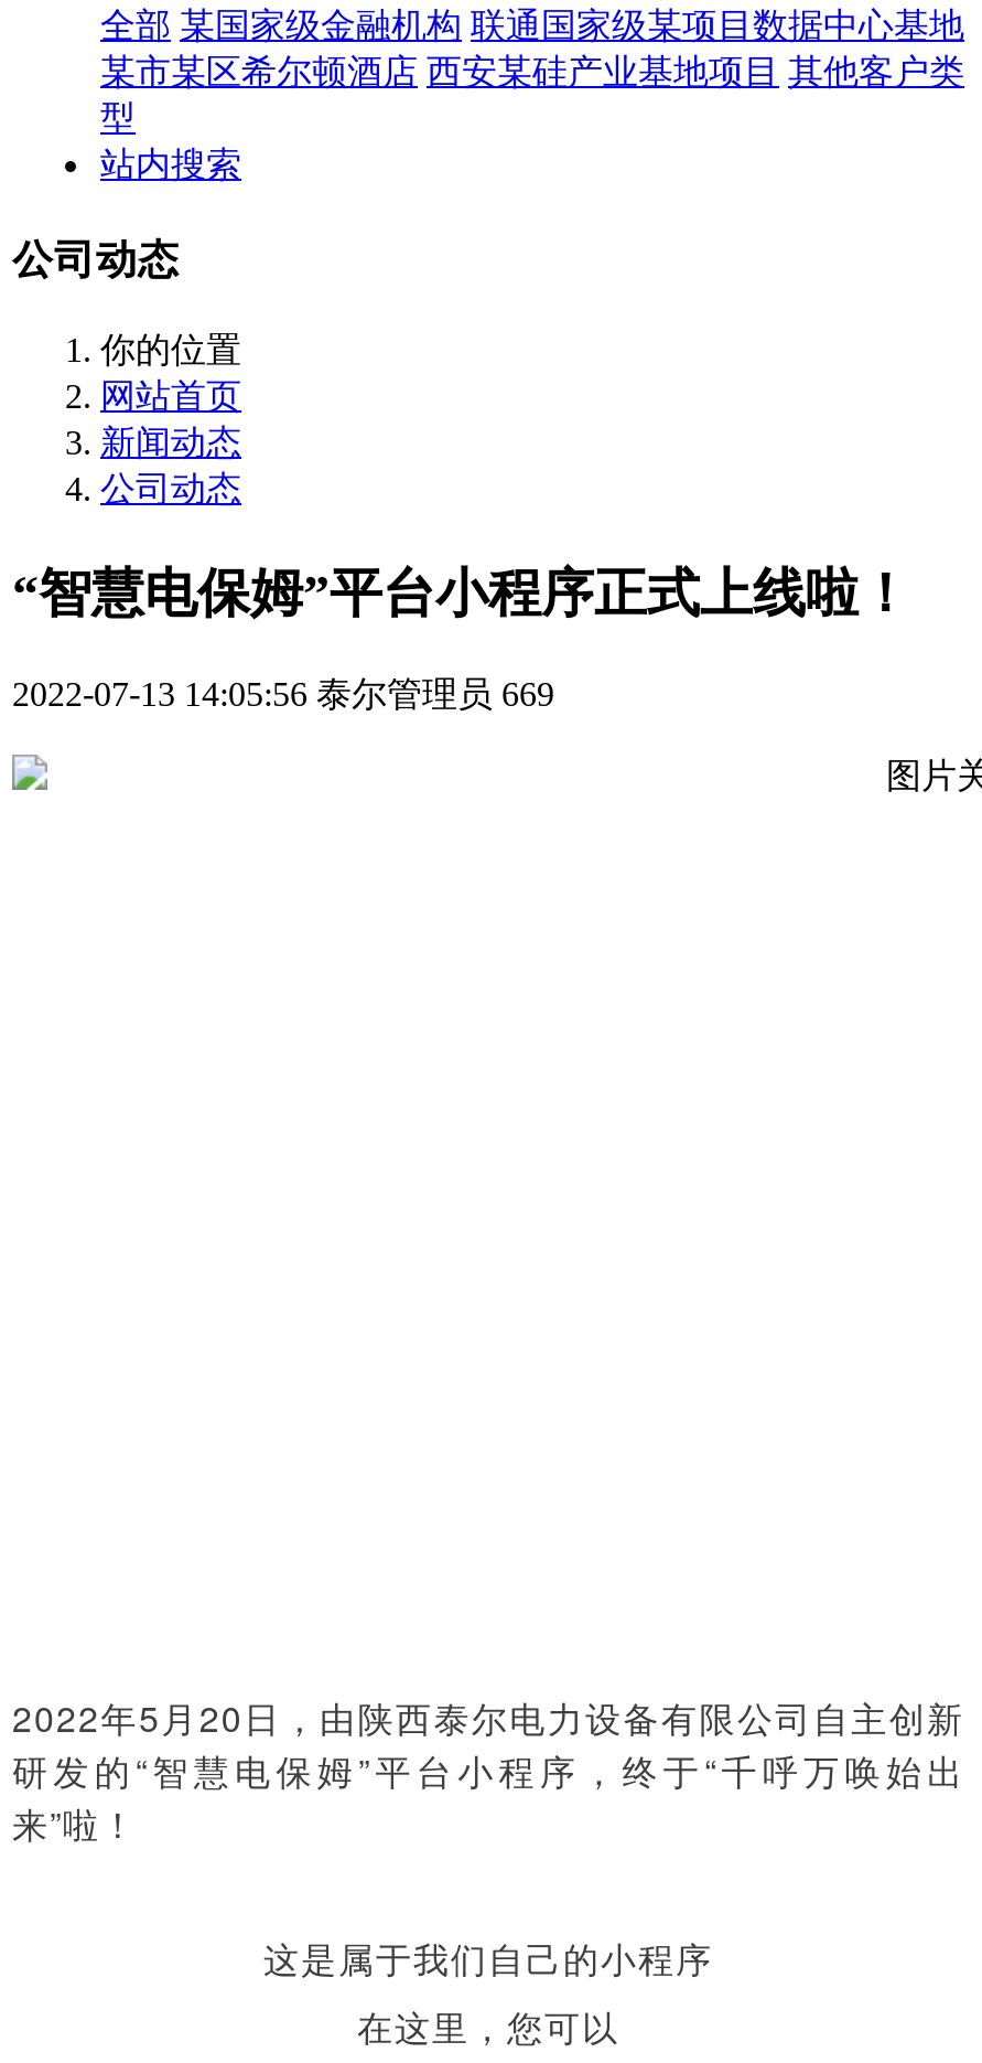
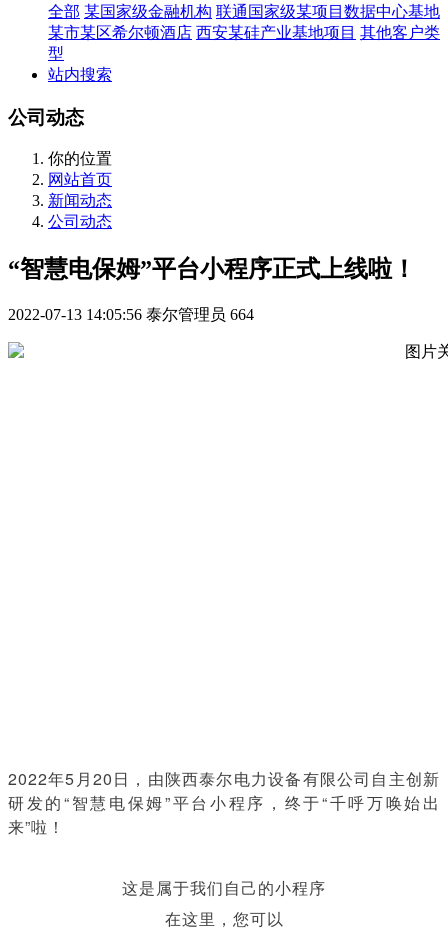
- 2022-07-13 14:05:56 泰尔管理员 669
+ 2022-07-13 14:05:56 泰尔管理员 664
